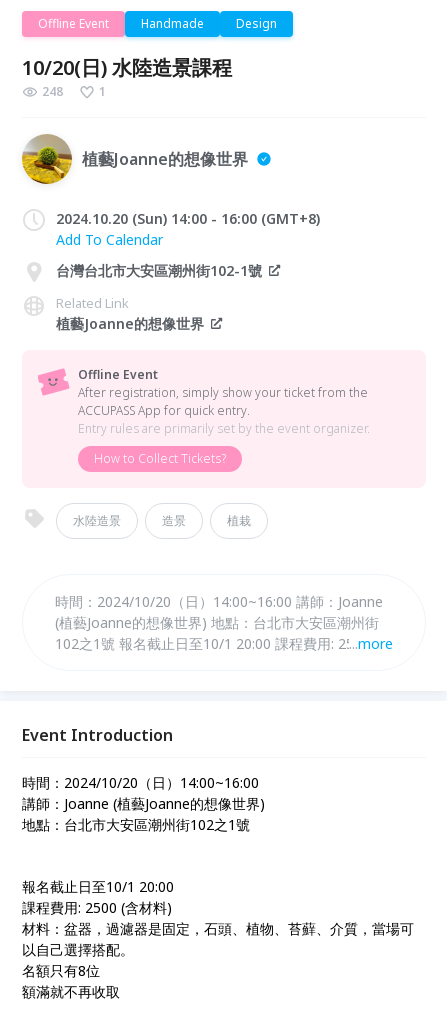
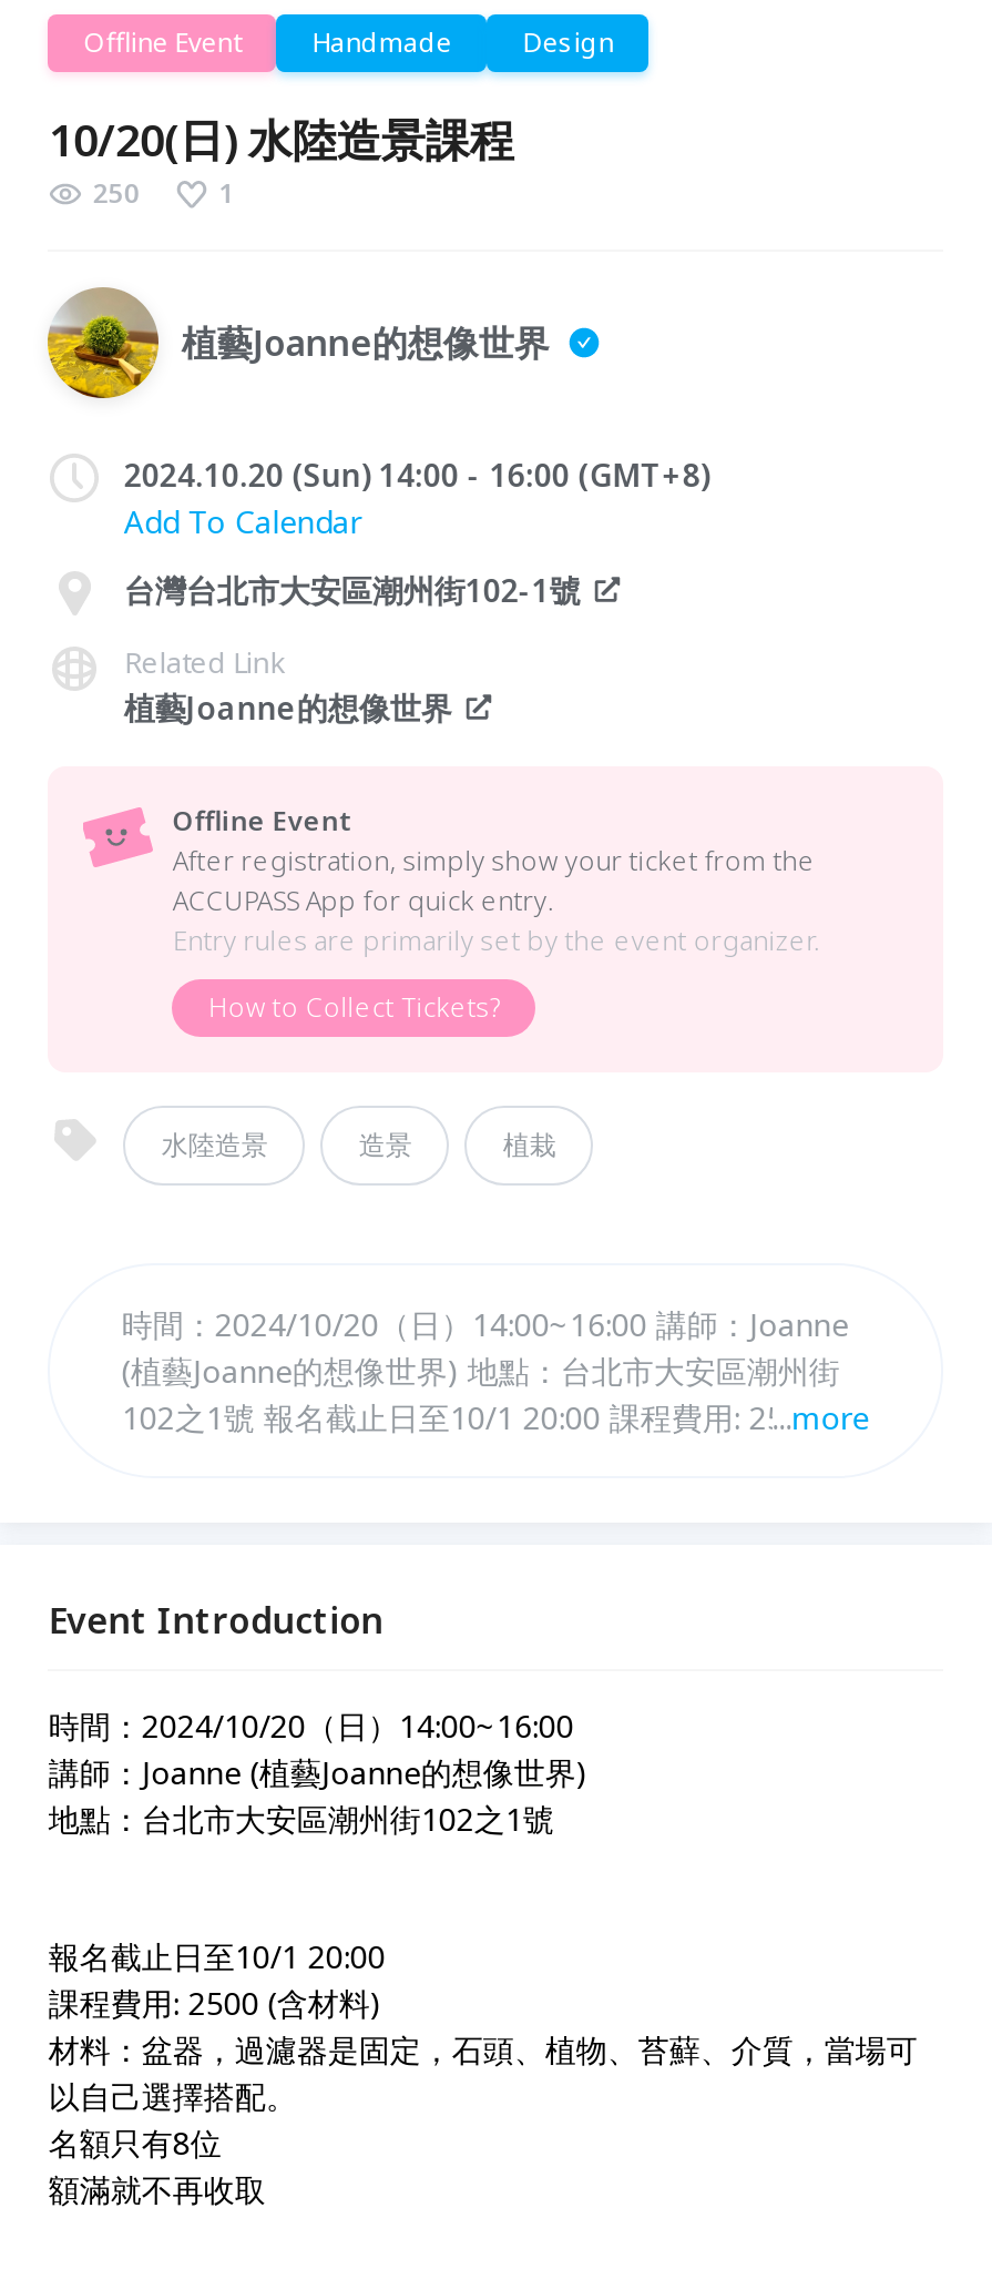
- 248
+ 250
